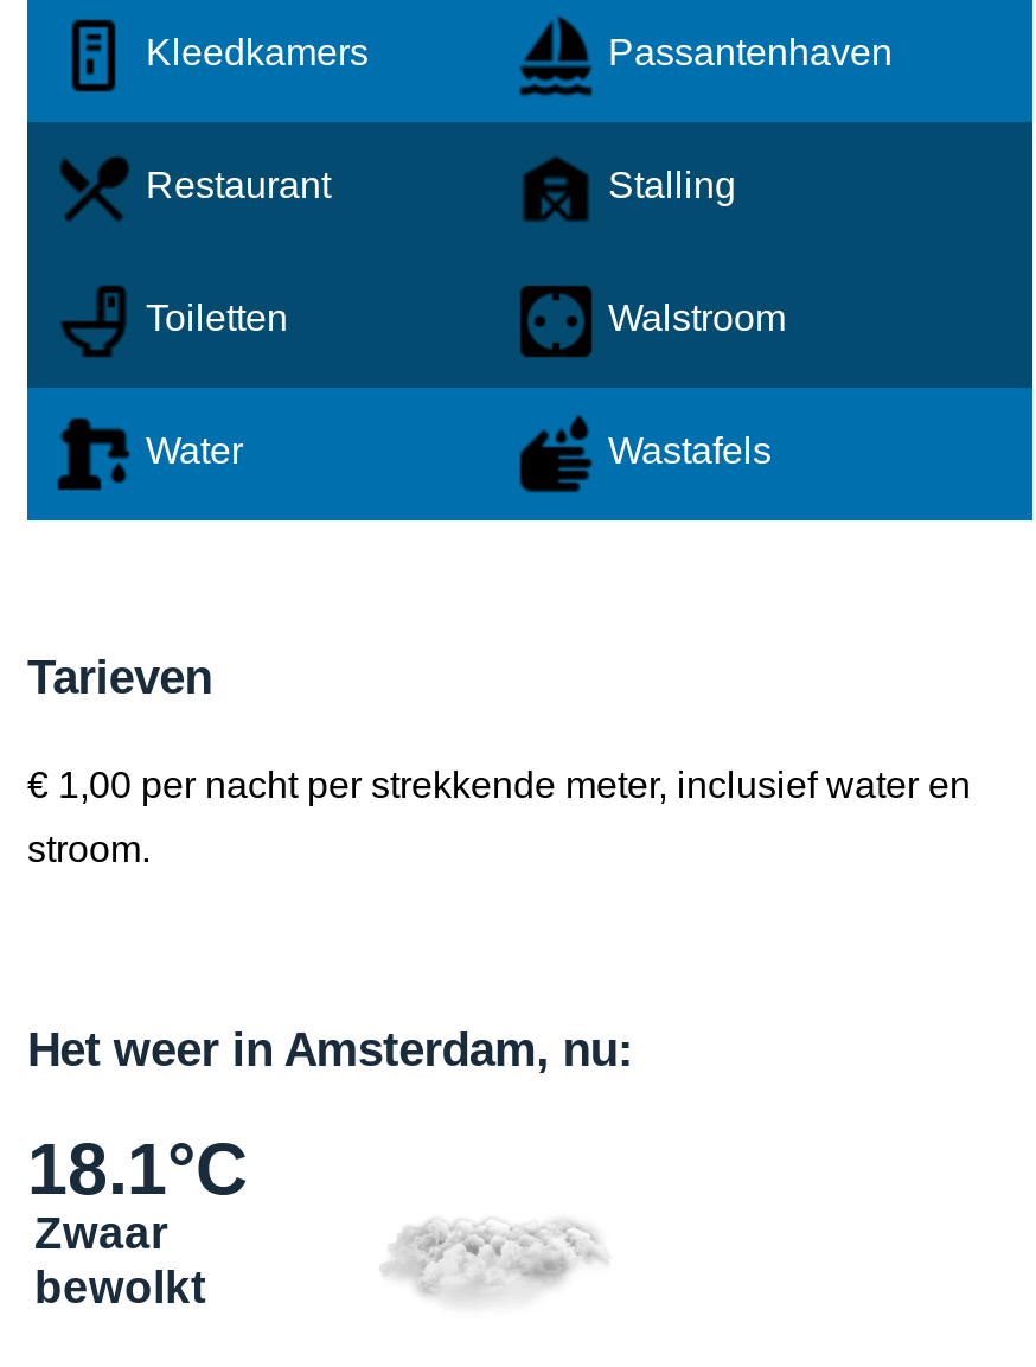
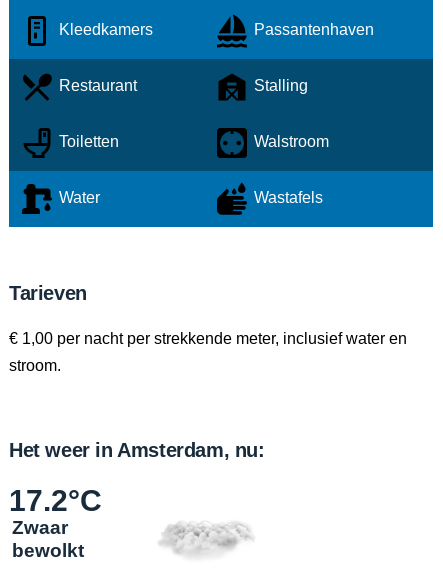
- 18.1°C
+ 17.2°C
